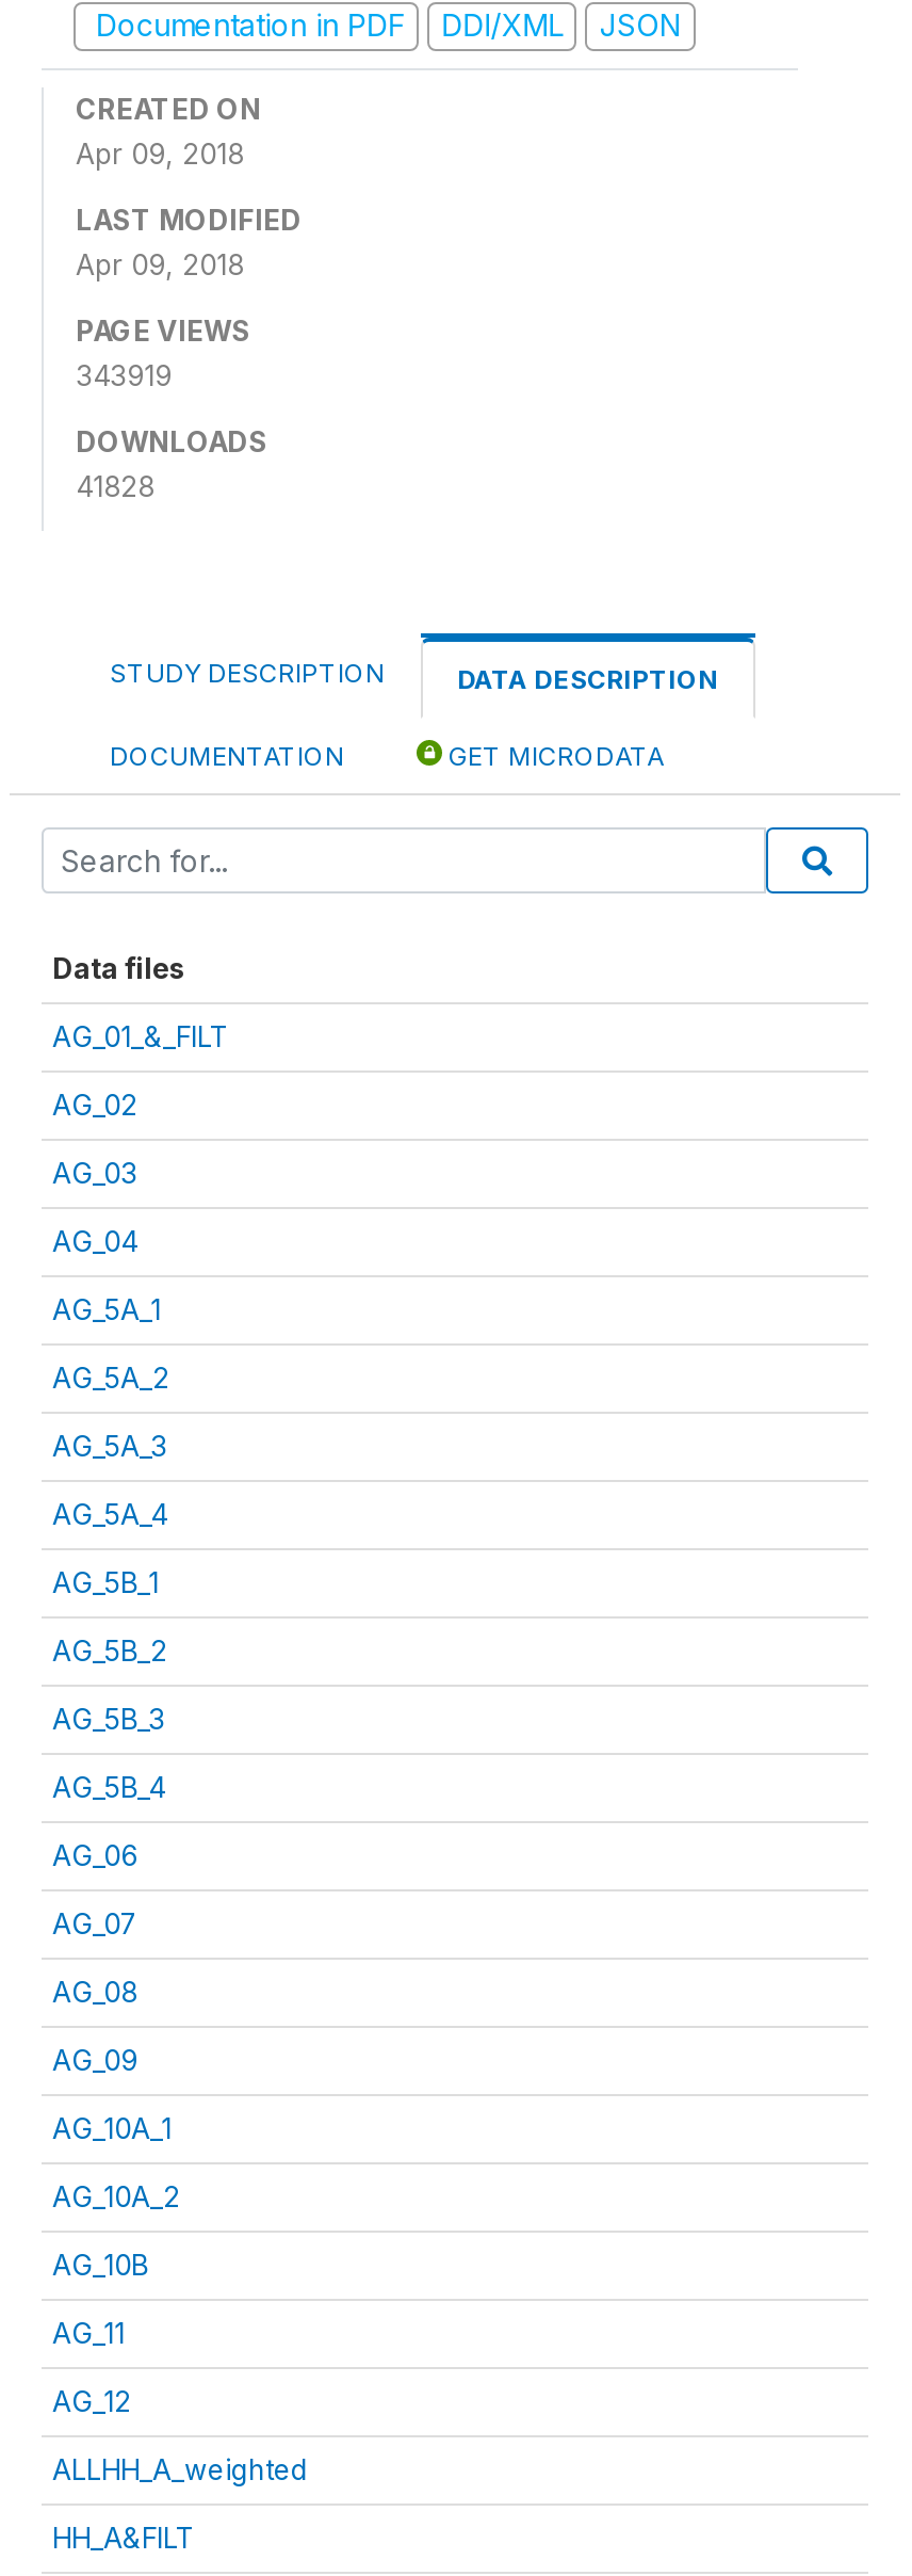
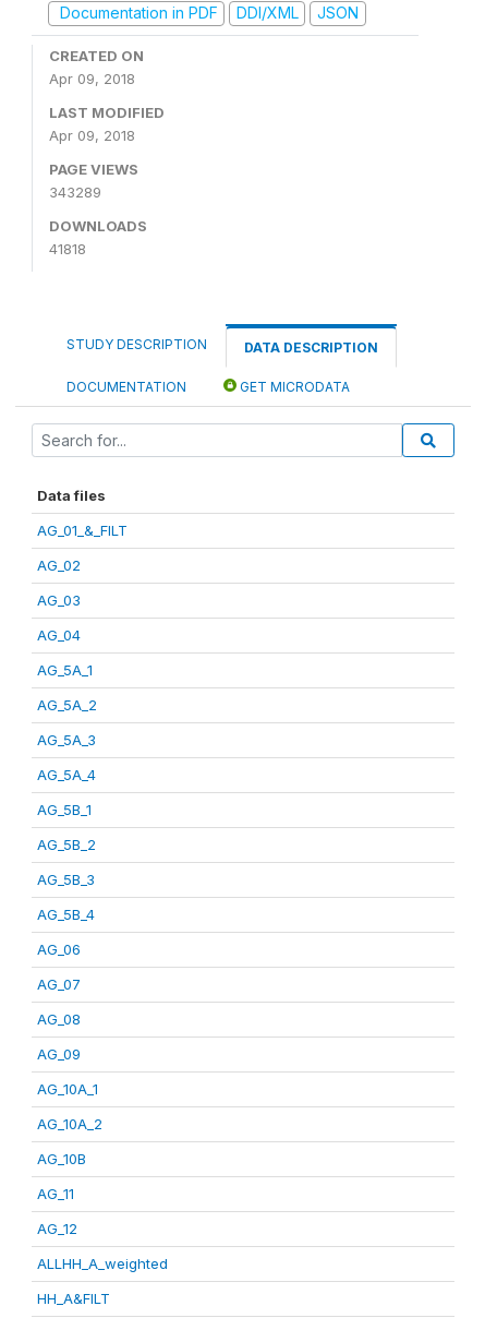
- 343919
+ 343289

- 41828
+ 41818
